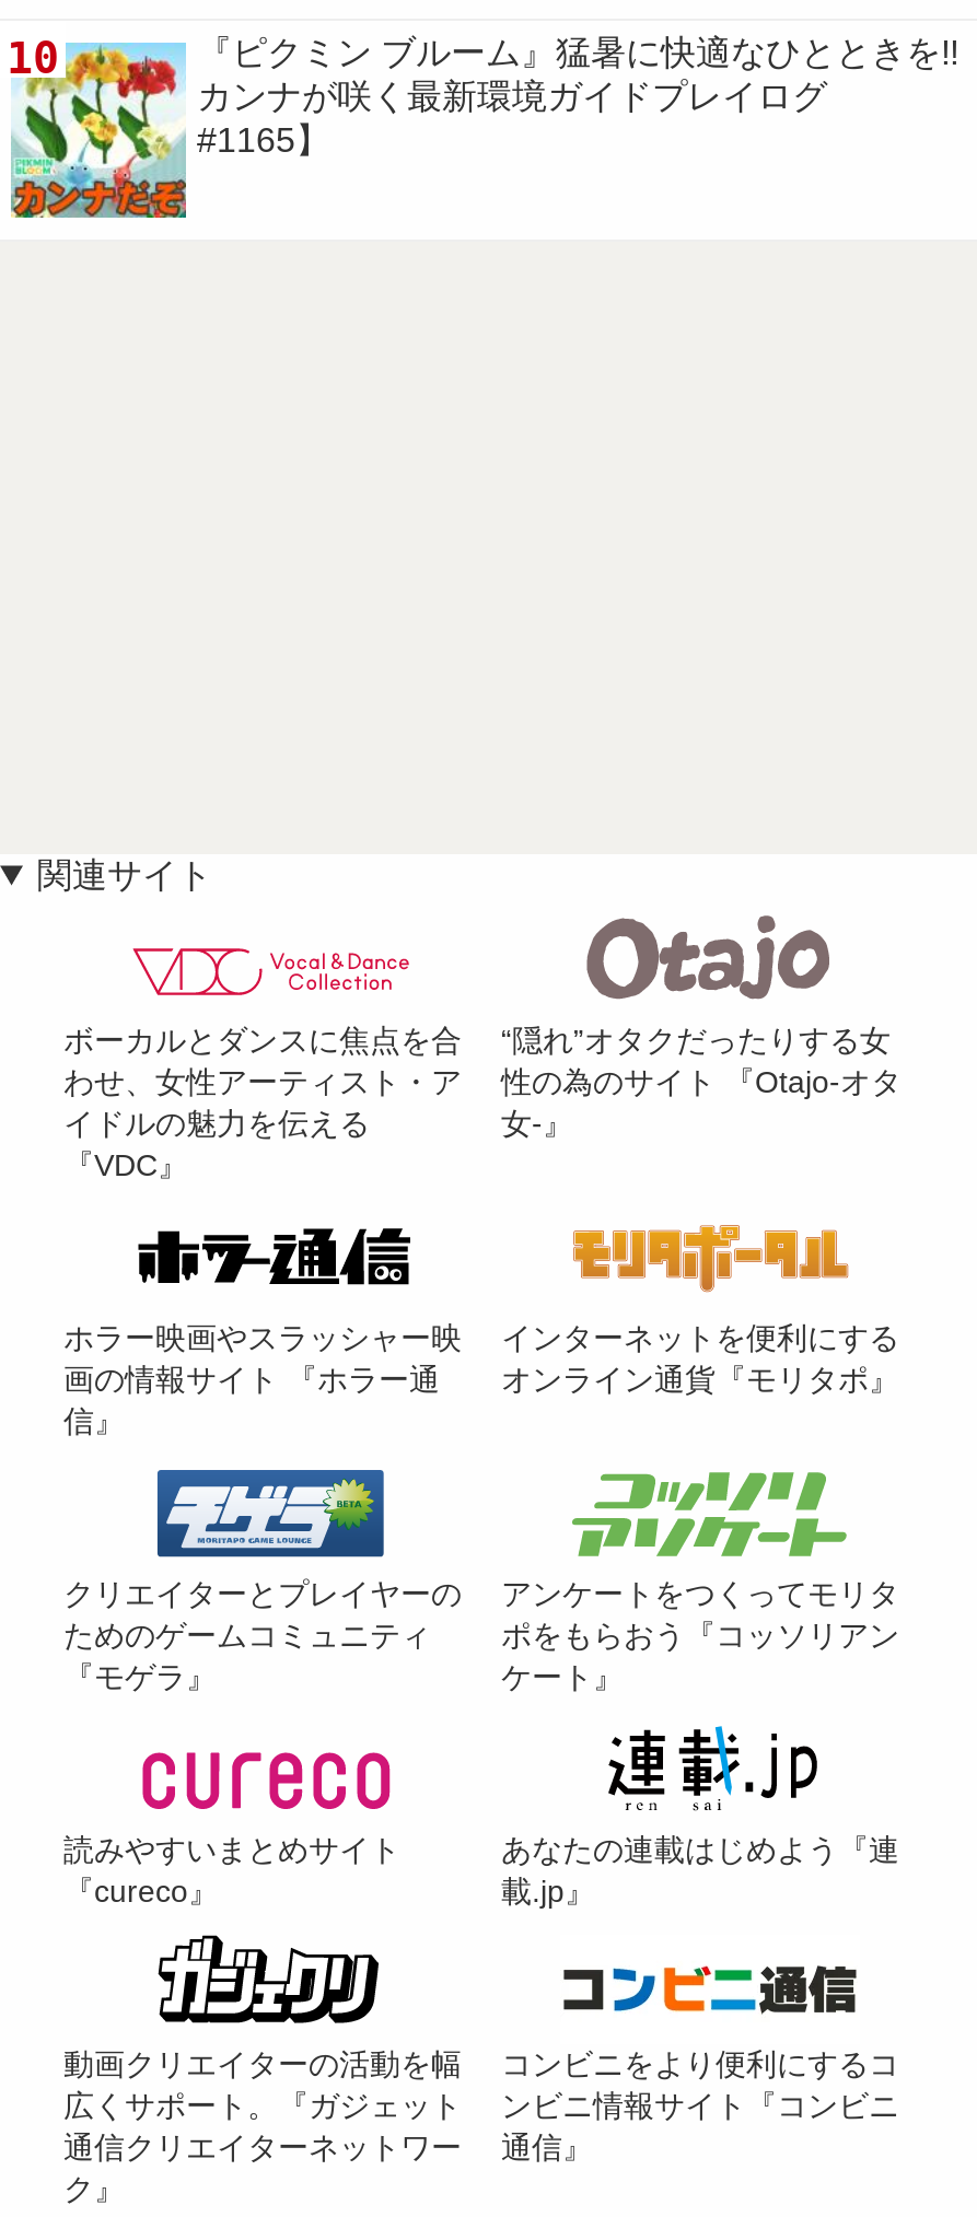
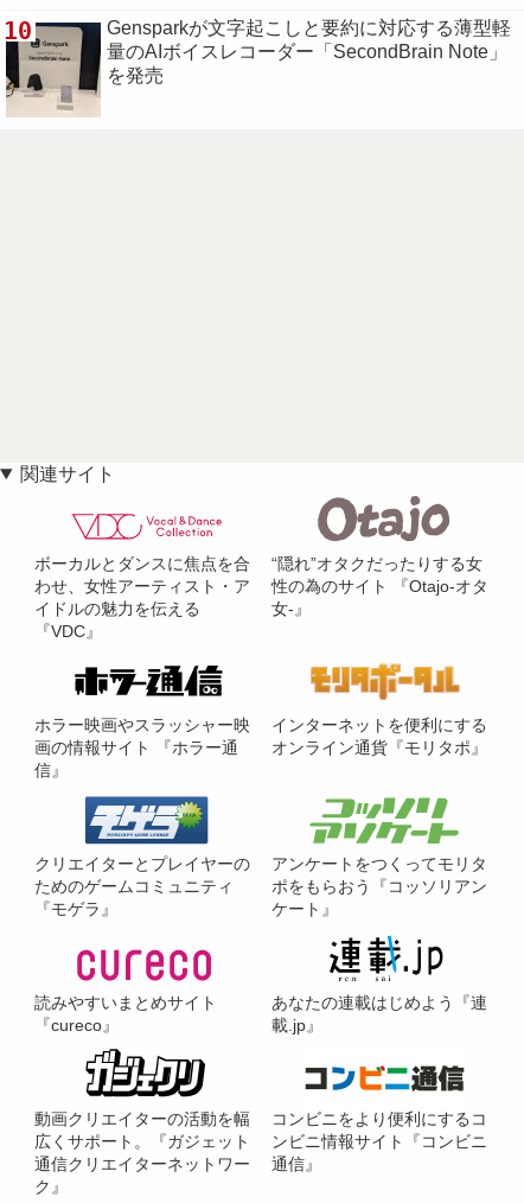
- [image]
- 『ピクミン ブルーム』猛暑に快適なひとときを!!
- カンナが咲く最新環境ガイドプレイログ
- #1165】
+ [image]
+ Gensparkが文字起こしと要約に対応する薄型軽
+ 量のAIボイスレコーダー「SecondBrain Note」
+ を発売
